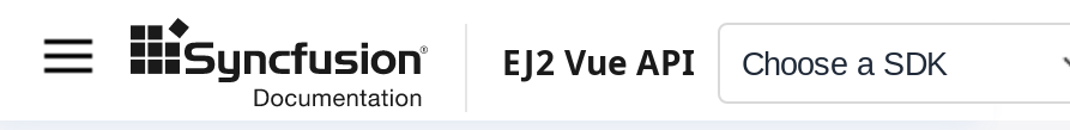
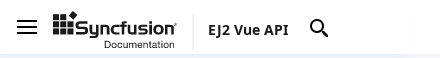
- Choose a SDK
